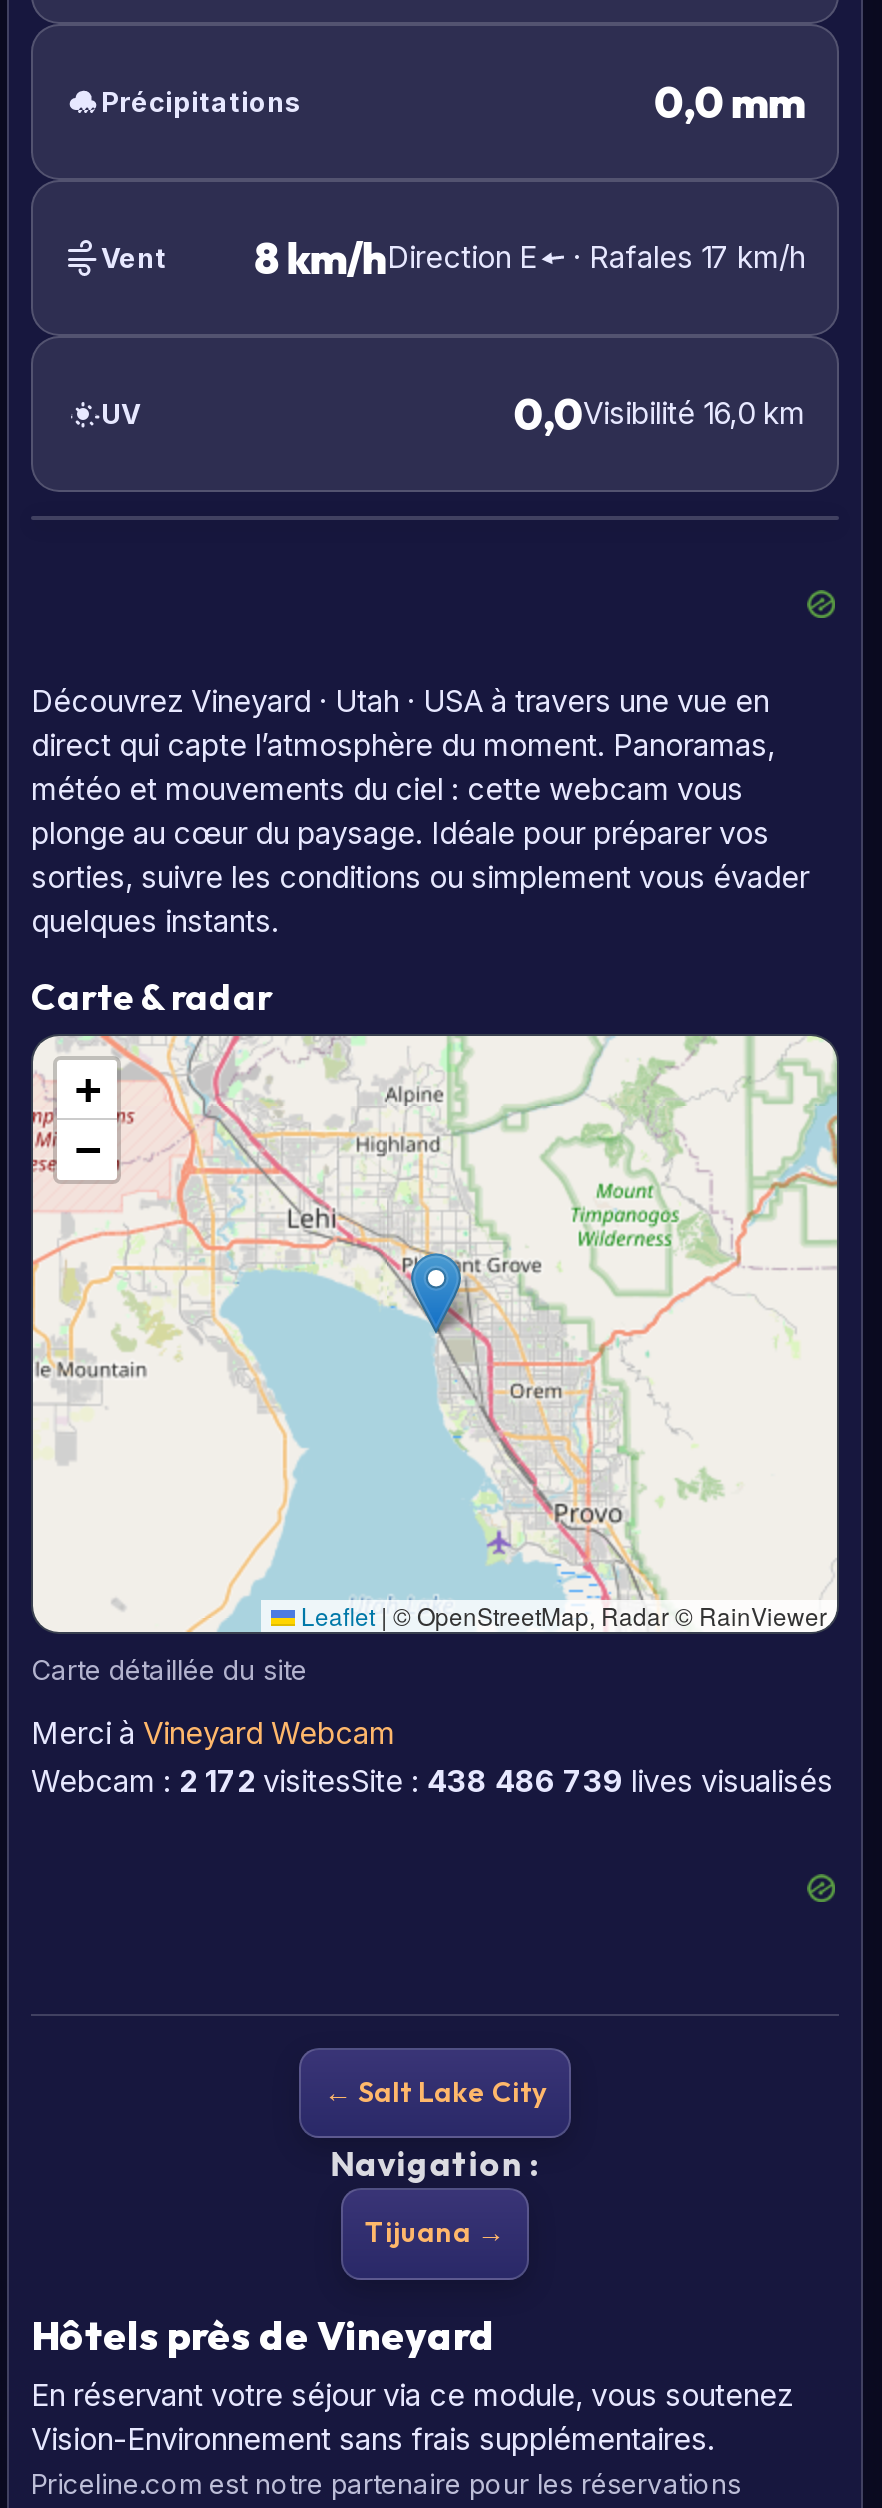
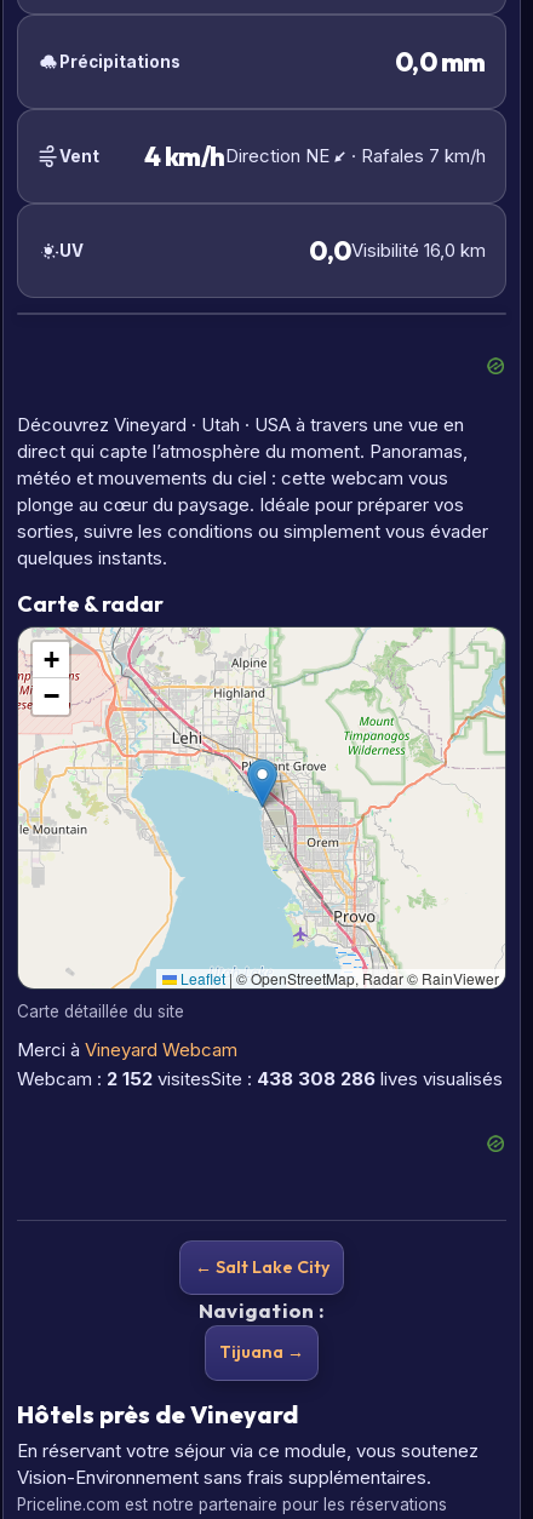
- 8 km/hDirection E
+ 4 km/hDirection NE

- · Rafales 17 km/h
+ · Rafales 7 km/h

- Webcam : 2 172 visitesSite : 438 486 739 lives visualisés
+ Webcam : 2 152 visitesSite : 438 308 286 lives visualisés
